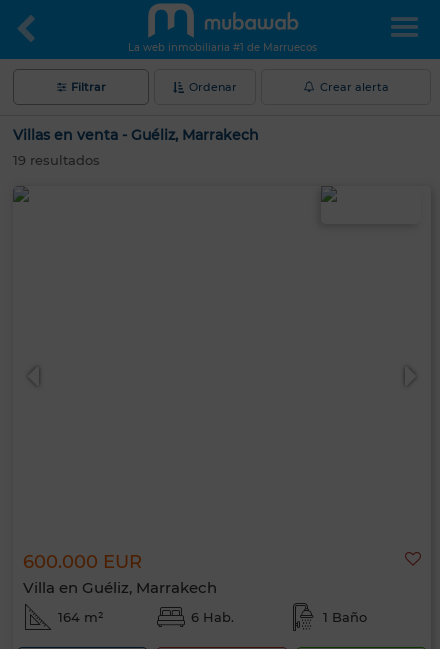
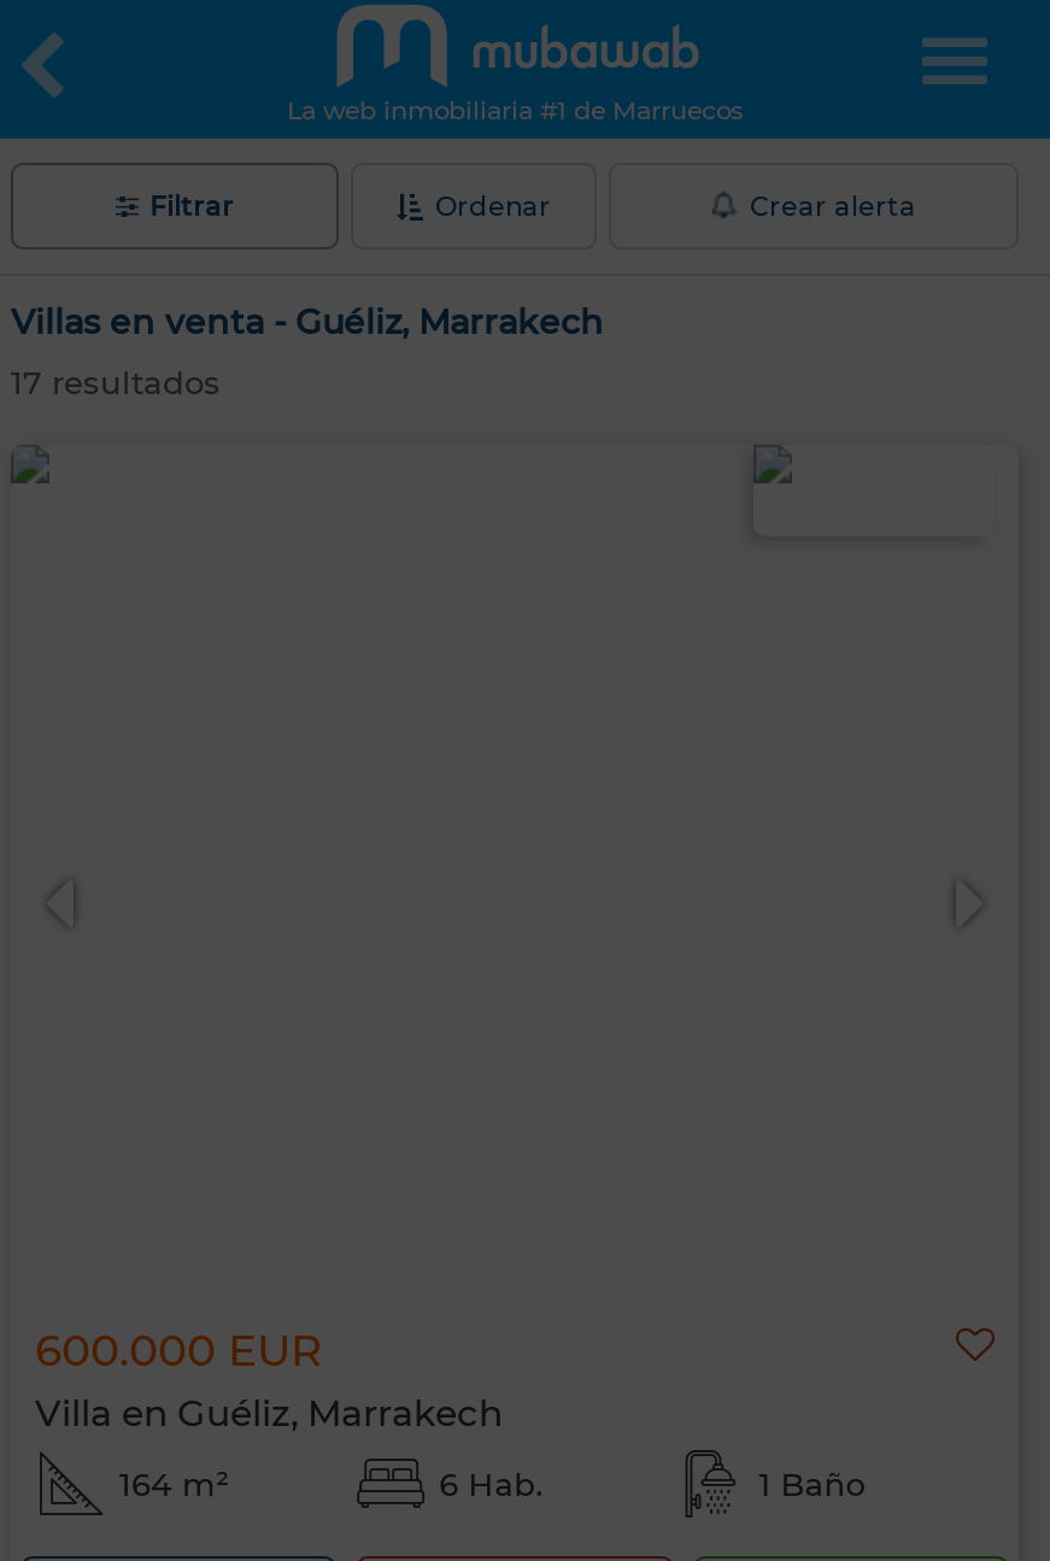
- 19 resultados
+ 17 resultados
